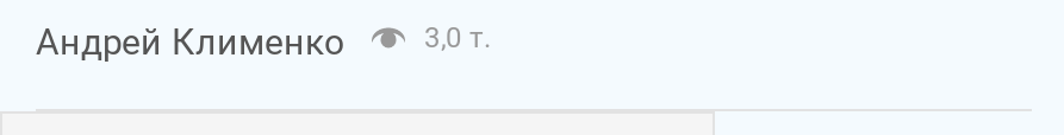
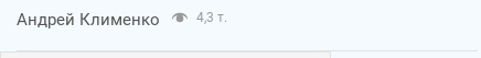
- 3,0 т.
+ 4,3 т.
